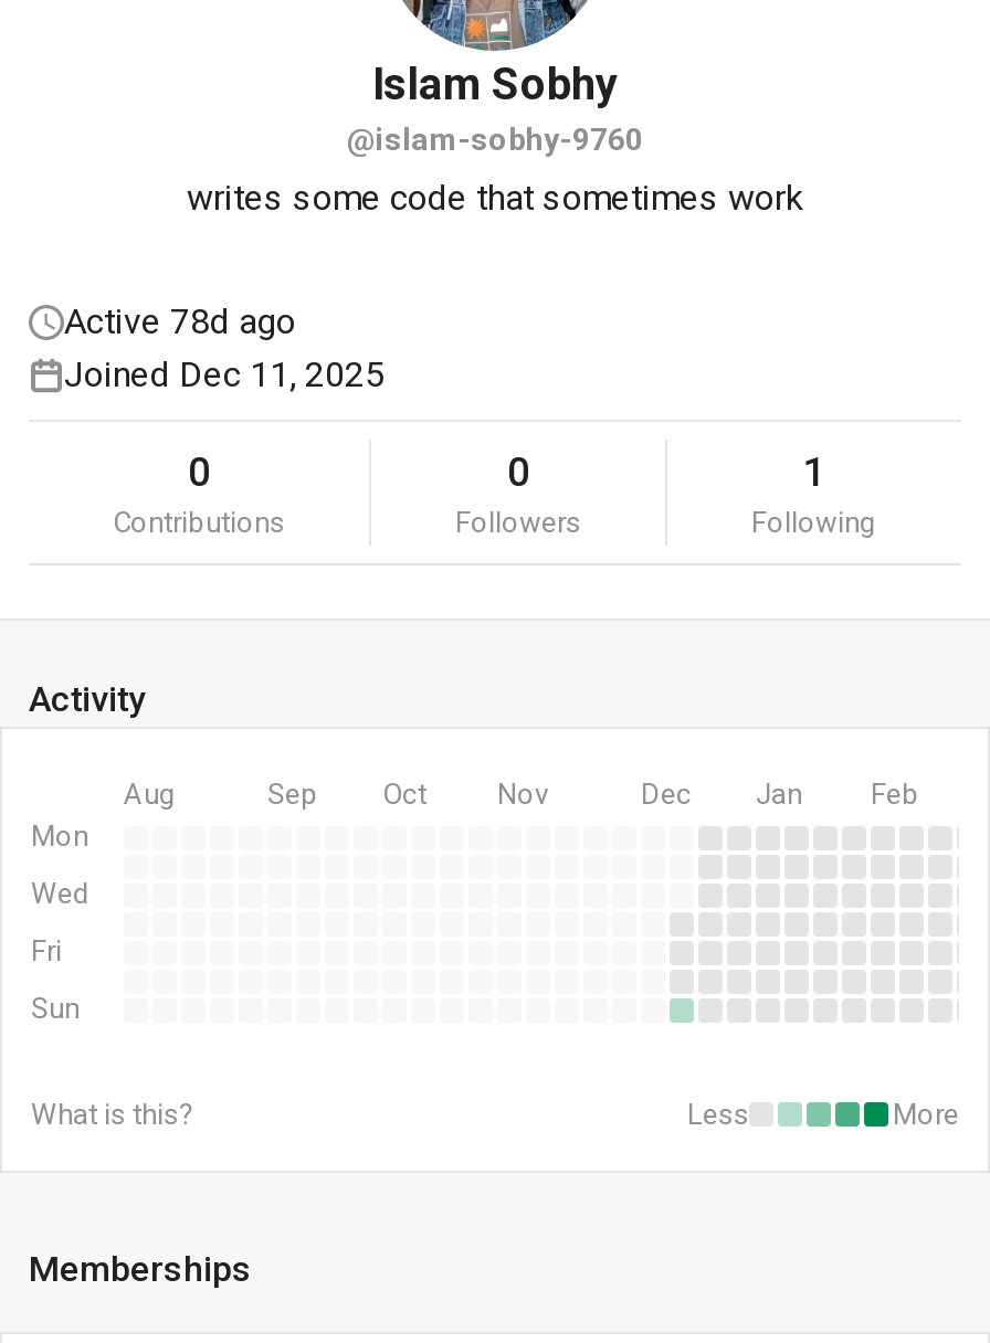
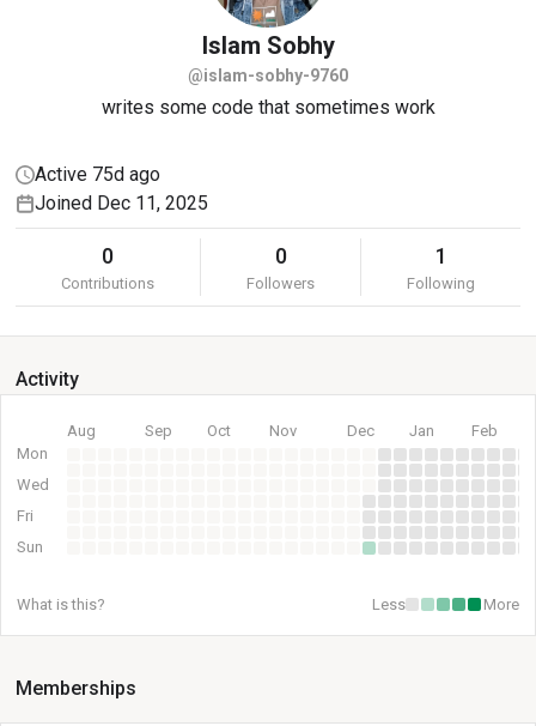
- Active 78d ago
+ Active 75d ago
